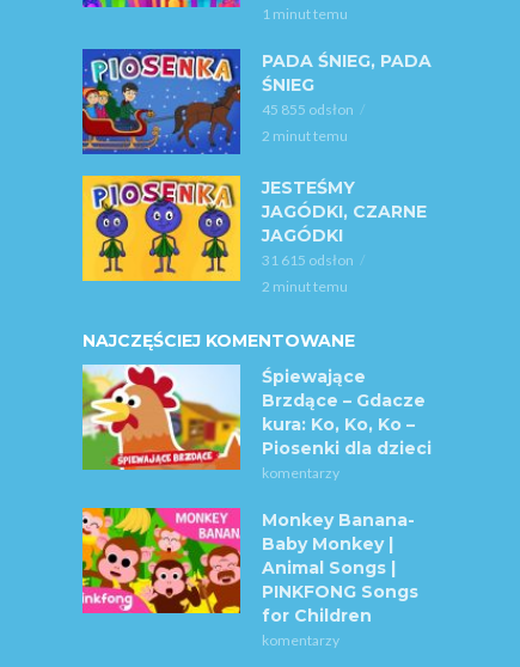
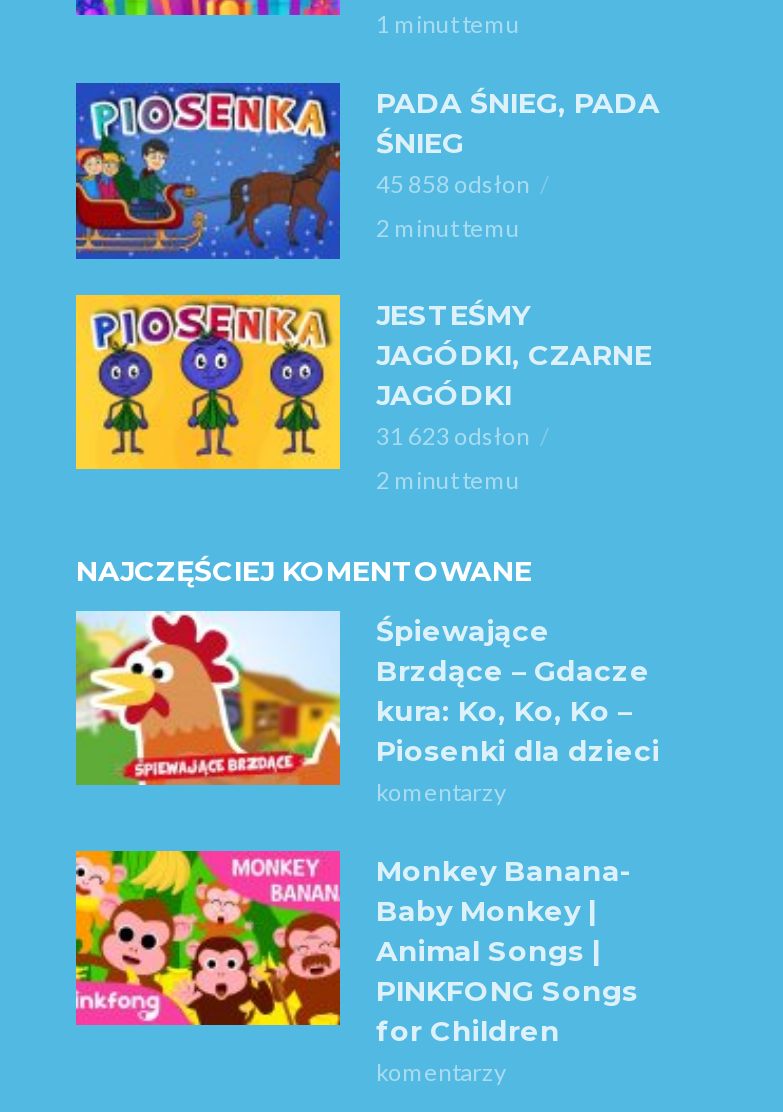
- 45 855 odsłon
+ 45 858 odsłon

- 31 615 odsłon
+ 31 623 odsłon
